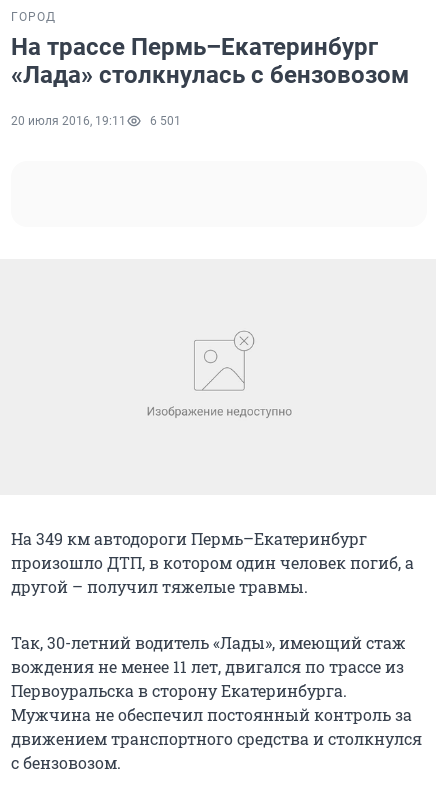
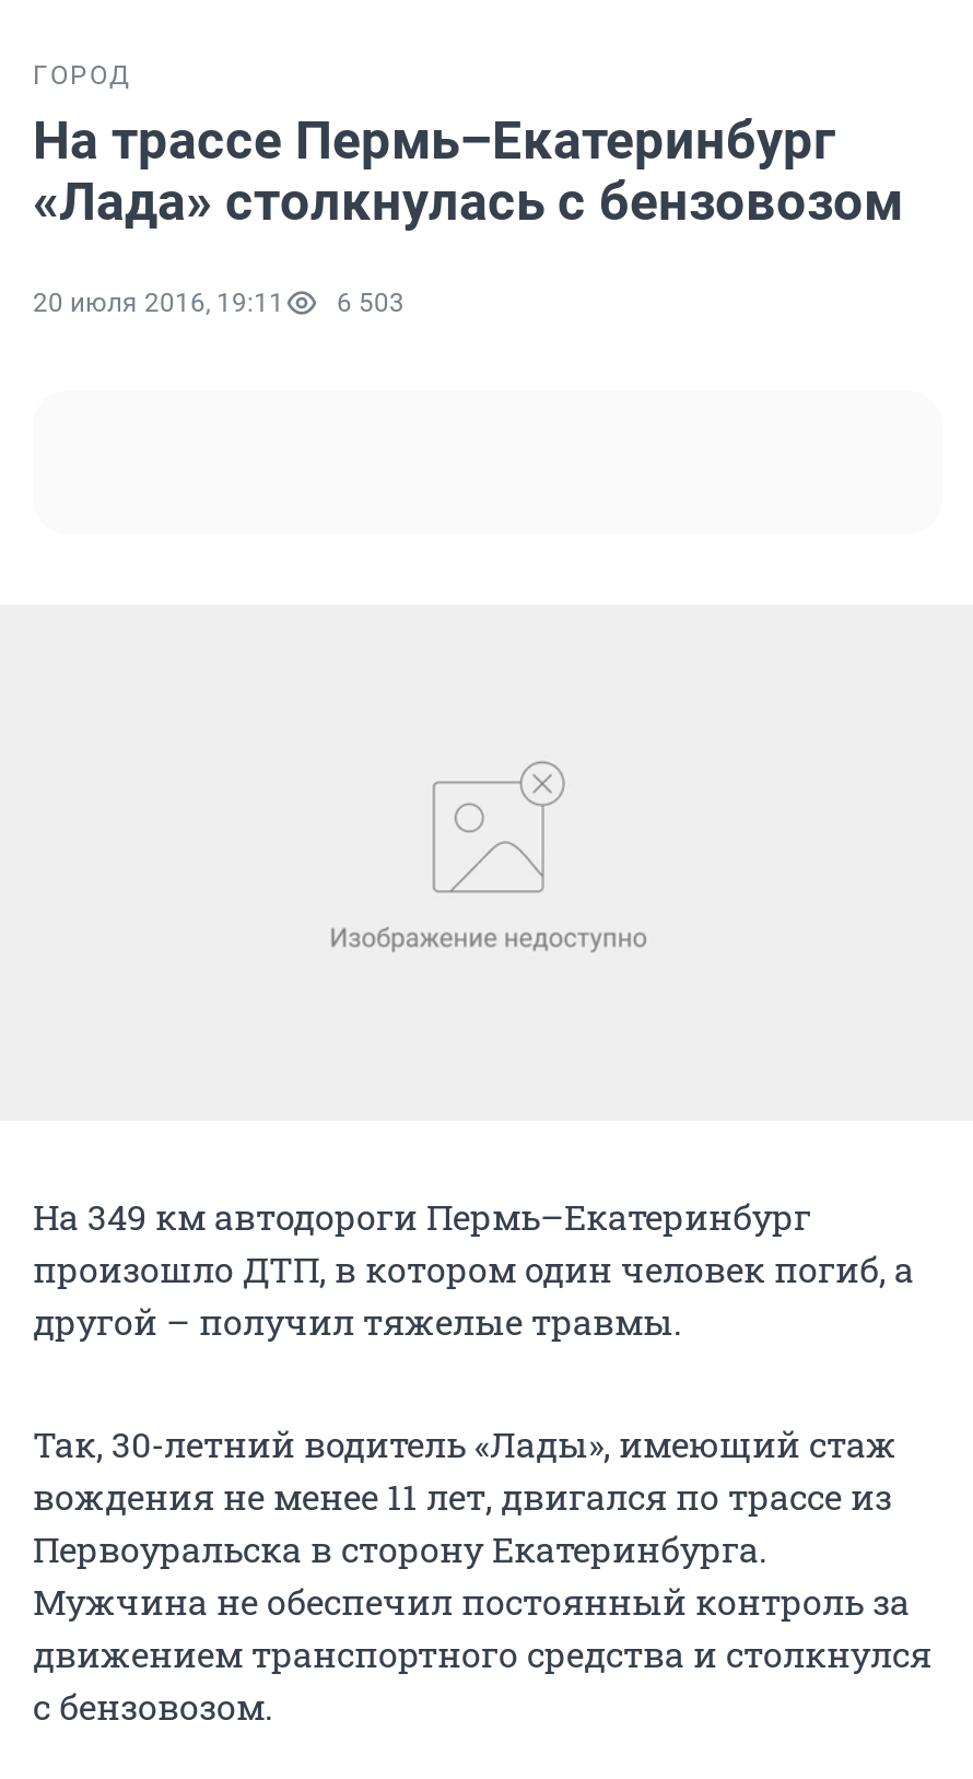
- 20 июля 2016, 19:11 6 501
+ 20 июля 2016, 19:11 6 503
